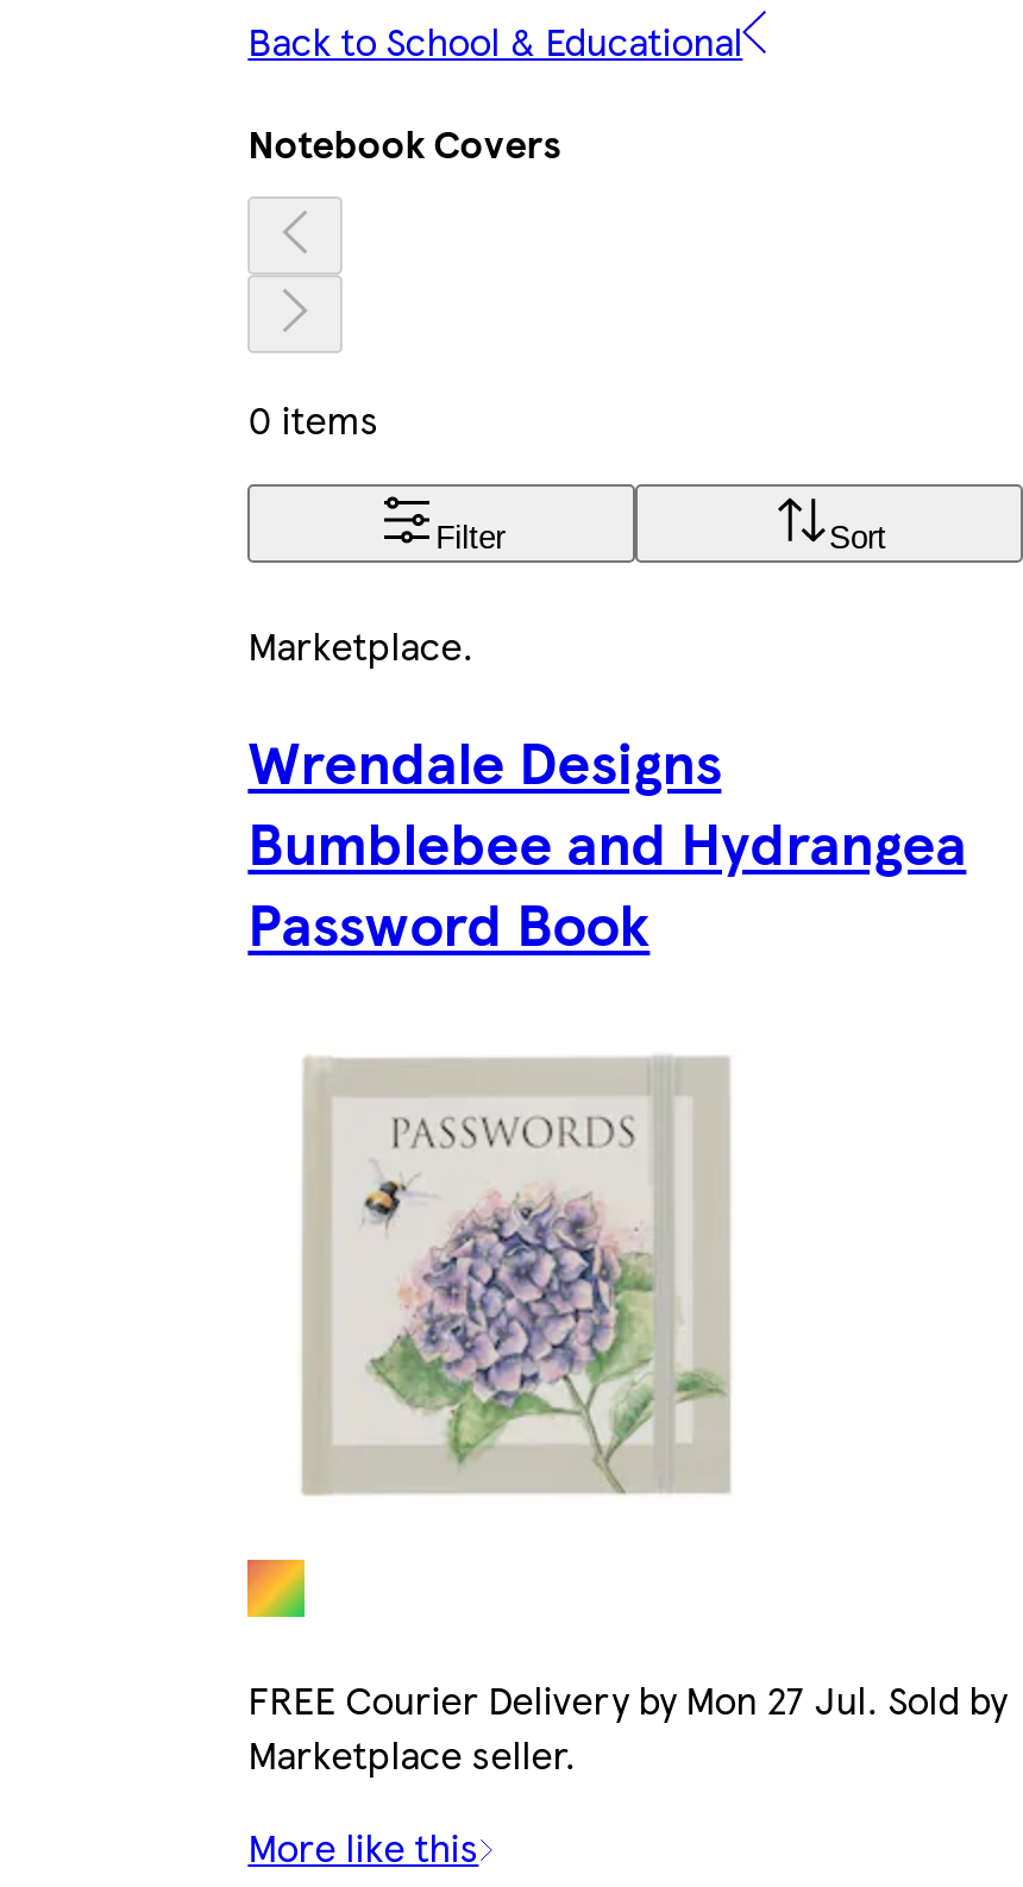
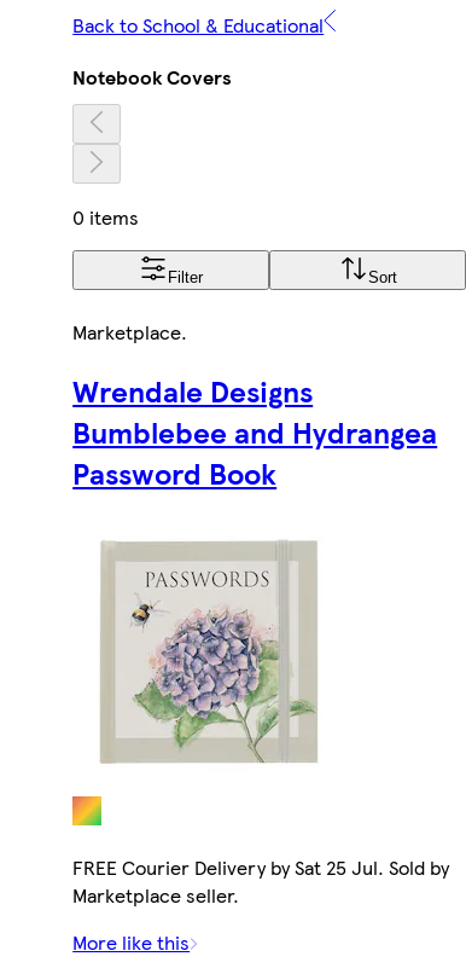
- FREE Courier Delivery by Mon 27 Jul. Sold by
+ FREE Courier Delivery by Sat 25 Jul. Sold by
